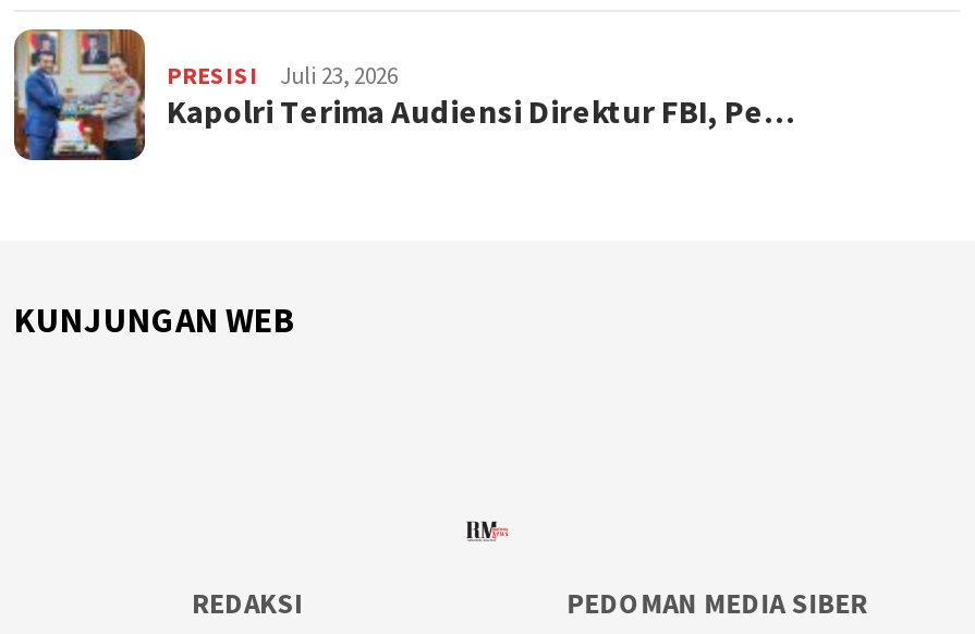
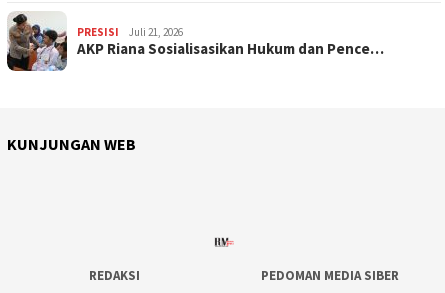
- [image]
- Juli 23, 2026
- Kapolri Terima Audiensi Direktur FBI, Pe…
+ [image]
+ Juli 21, 2026
+ AKP Riana Sosialisasikan Hukum dan Pence…
